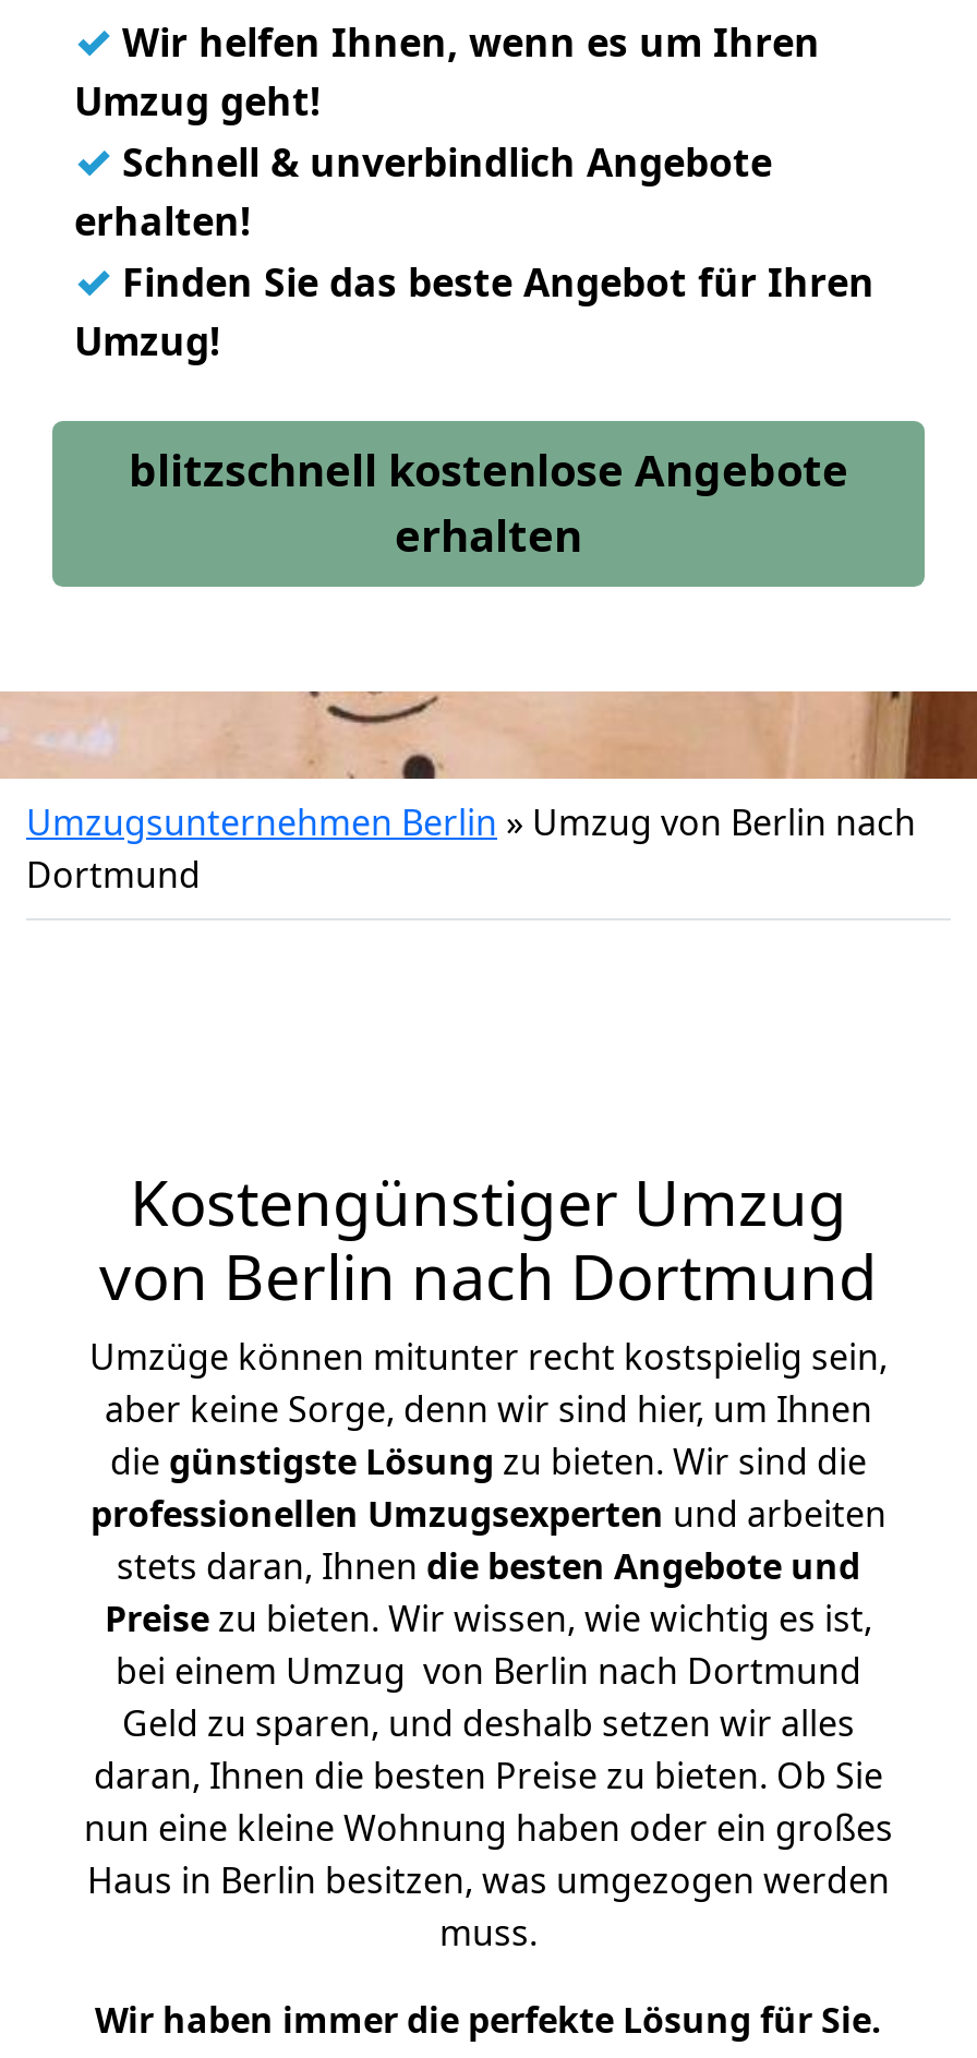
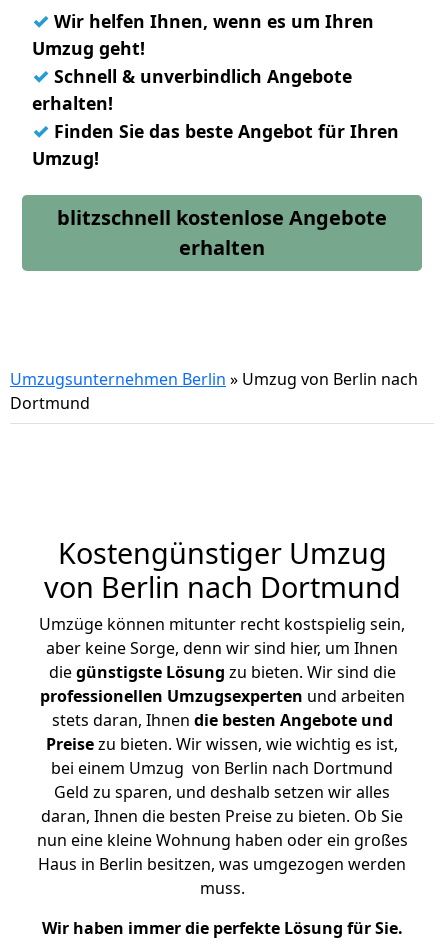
- [image]
